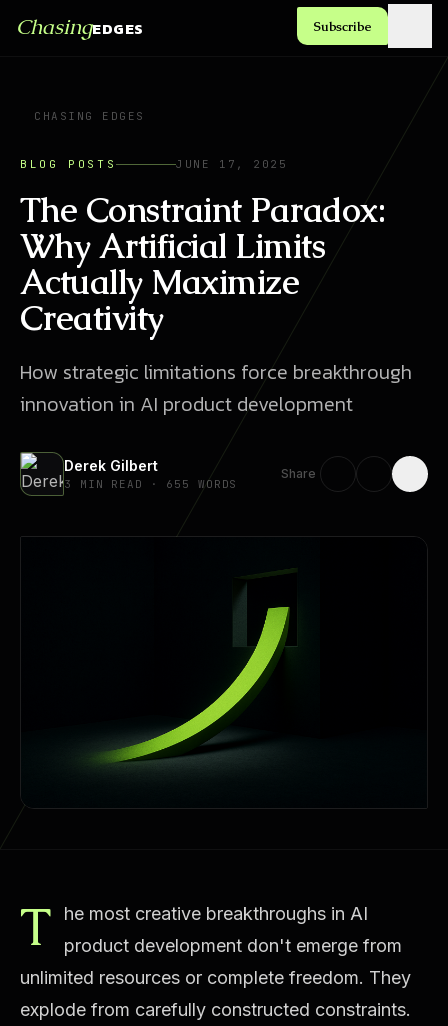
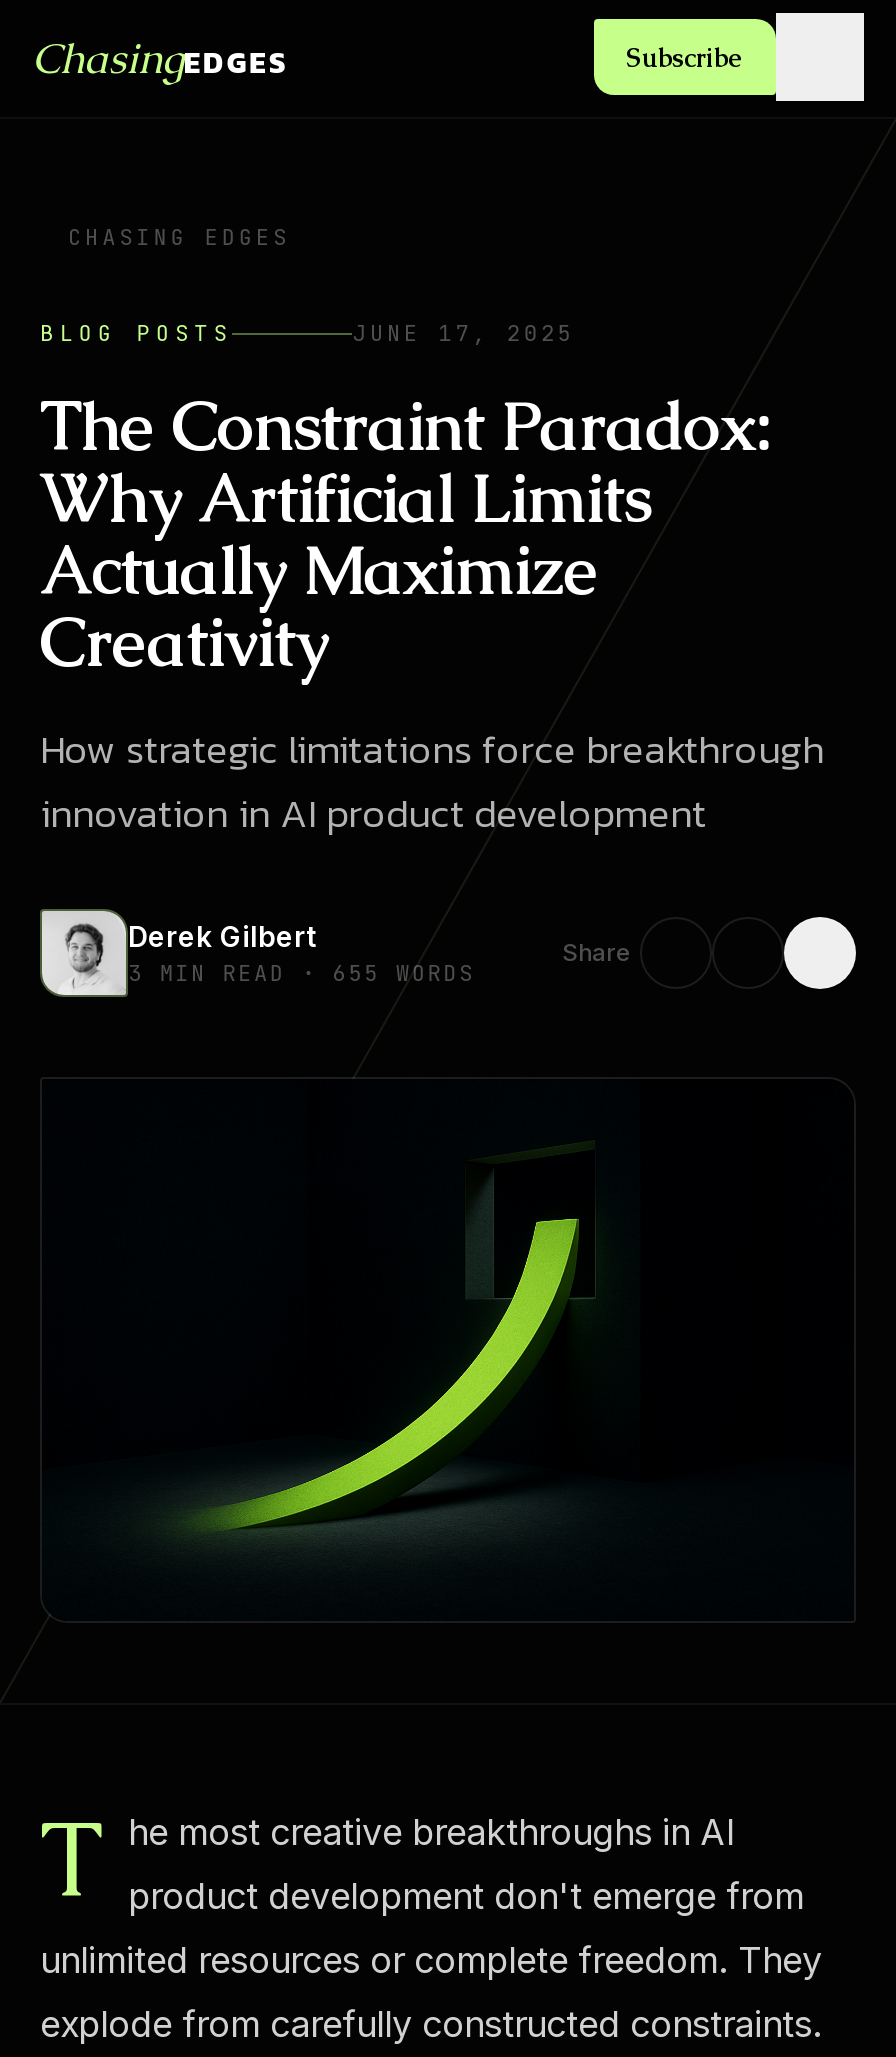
- [image]
+ [image]
